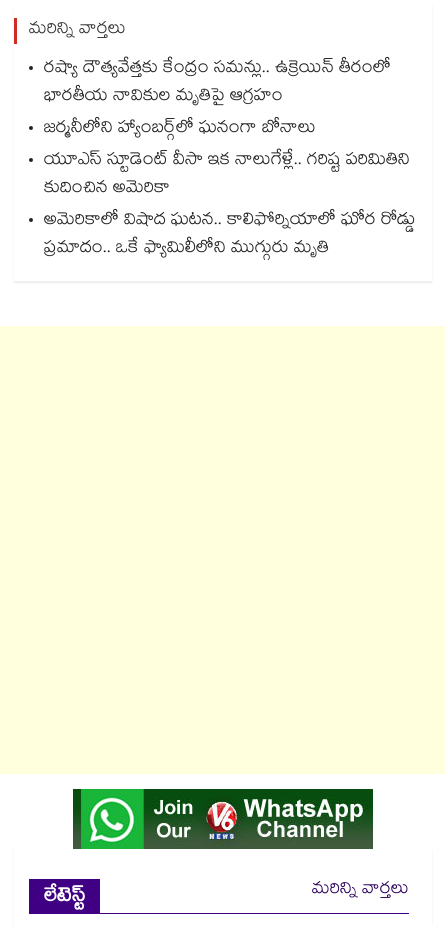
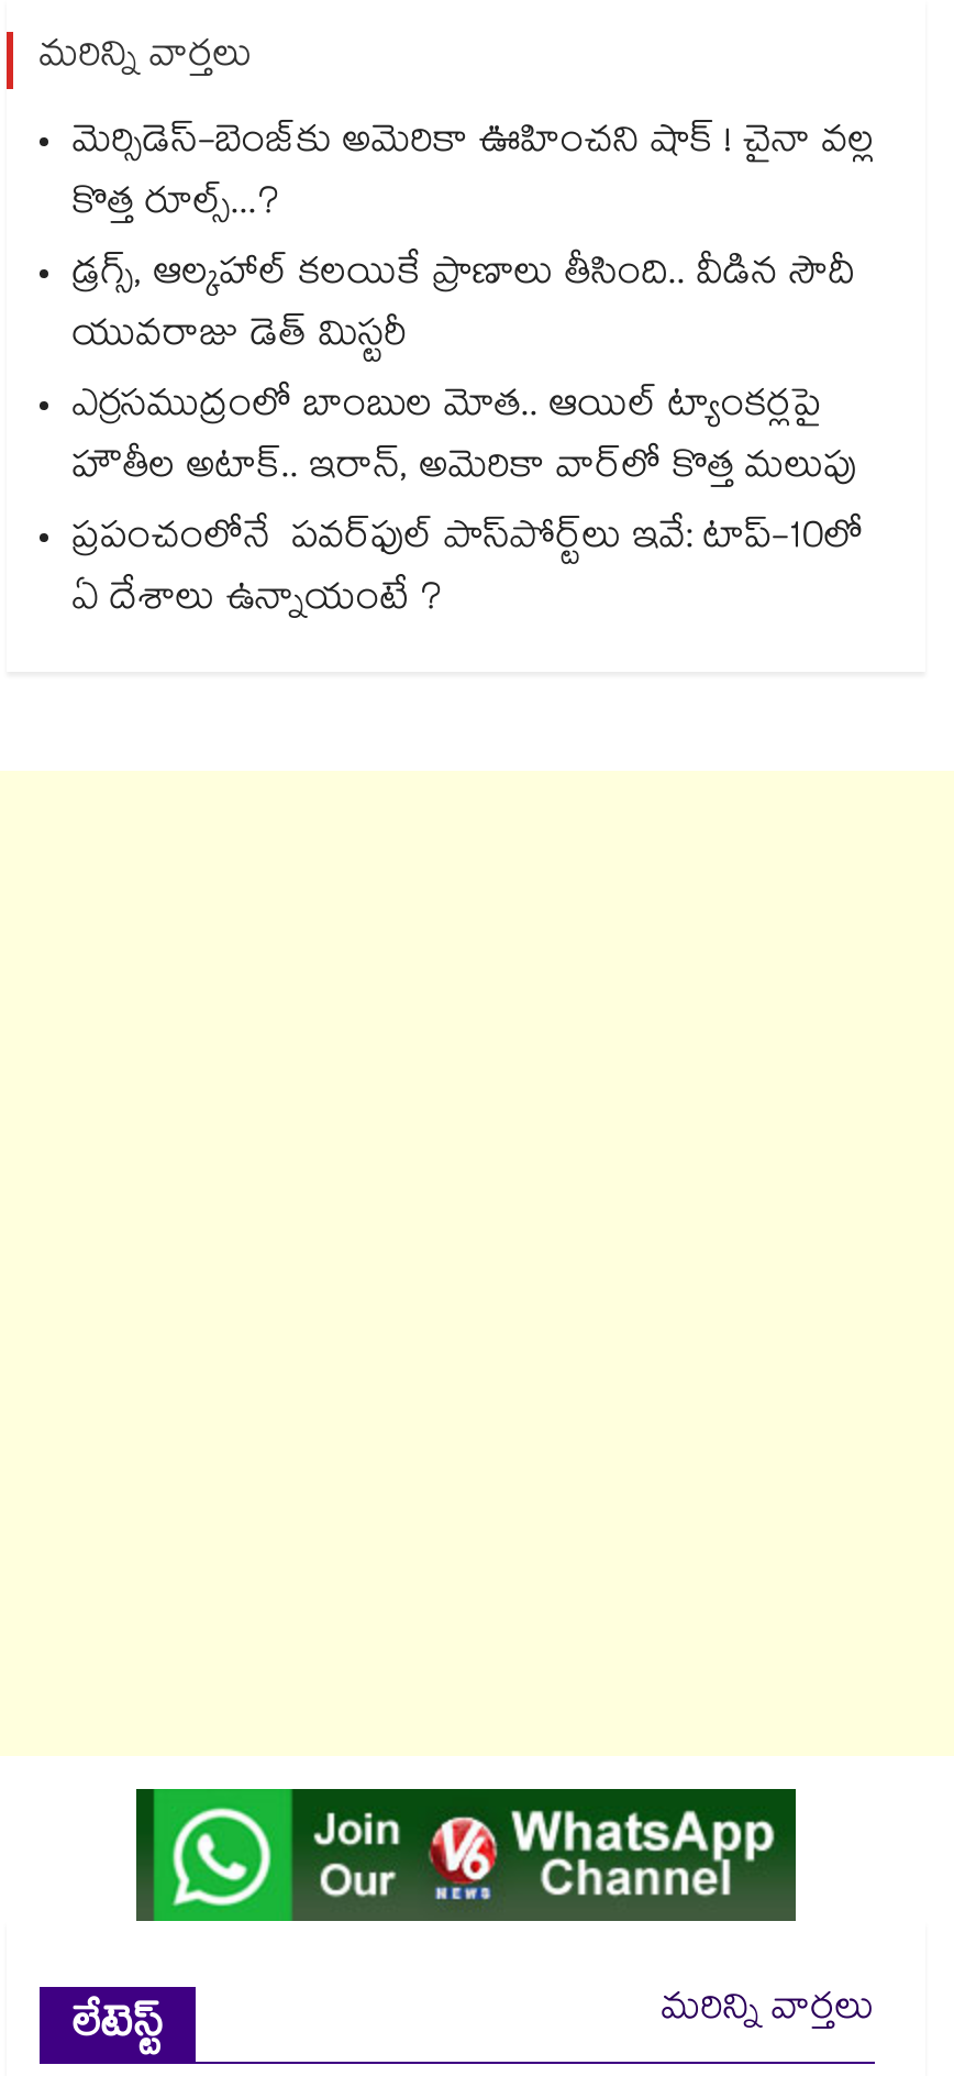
- రష్యా దౌత్యవేత్తకు కేంద్రం సమన్లు.. ఉక్రెయిన్ తీరంలో
- భారతీయ నావికుల మృతిపై ఆగ్రహం
- జర్మనీలోని హ్యాంబర్గ్‌‌‌‌‌‌‌‌లో ఘనంగా బోనాలు
- యూఎస్ స్టూడెంట్ వీసా ఇక నాలుగేళ్లే.. గరిష్ట పరిమితిని
- కుదించిన అమెరికా
- అమెరికాలో విషాద ఘటన.. కాలిఫోర్నియాలో ఘోర రోడ్డు
- ప్రమాదం.. ఒకే ఫ్యామిలీలోని ముగ్గురు మృతి
+ మెర్సిడెస్-బెంజ్‌కు అమెరికా ఊహించని షాక్ ! చైనా వల్ల
+ కొత్త రూల్స్...?
+ డ్రగ్స్, ఆల్కహాల్ కలయికే ప్రాణాలు తీసింది.. వీడిన సౌదీ
+ యువరాజు డెత్ మిస్టరీ
+ ఎర్రసముద్రంలో బాంబుల మోత.. ఆయిల్ ట్యాంకర్లపై
+ హౌతీల అటాక్.. ఇరాన్, అమెరికా వార్లో కొత్త మలుపు
+ ప్రపంచంలోనే పవర్‌ఫుల్ పాస్‌పోర్ట్‌లు ఇవే: టాప్-10లో
+ ఏ దేశాలు ఉన్నాయంటే ?
